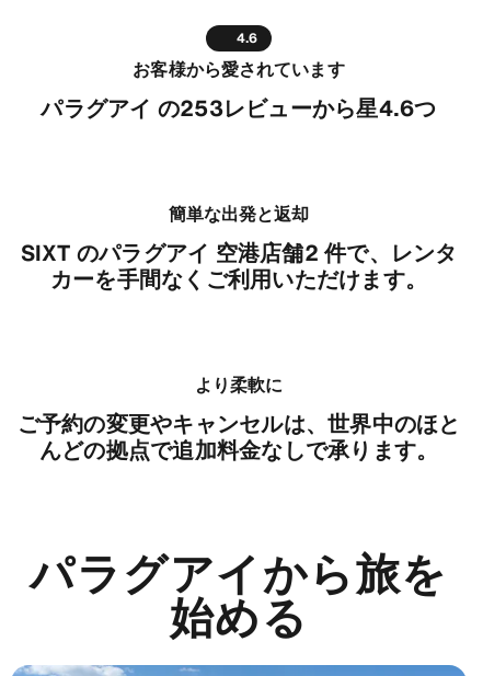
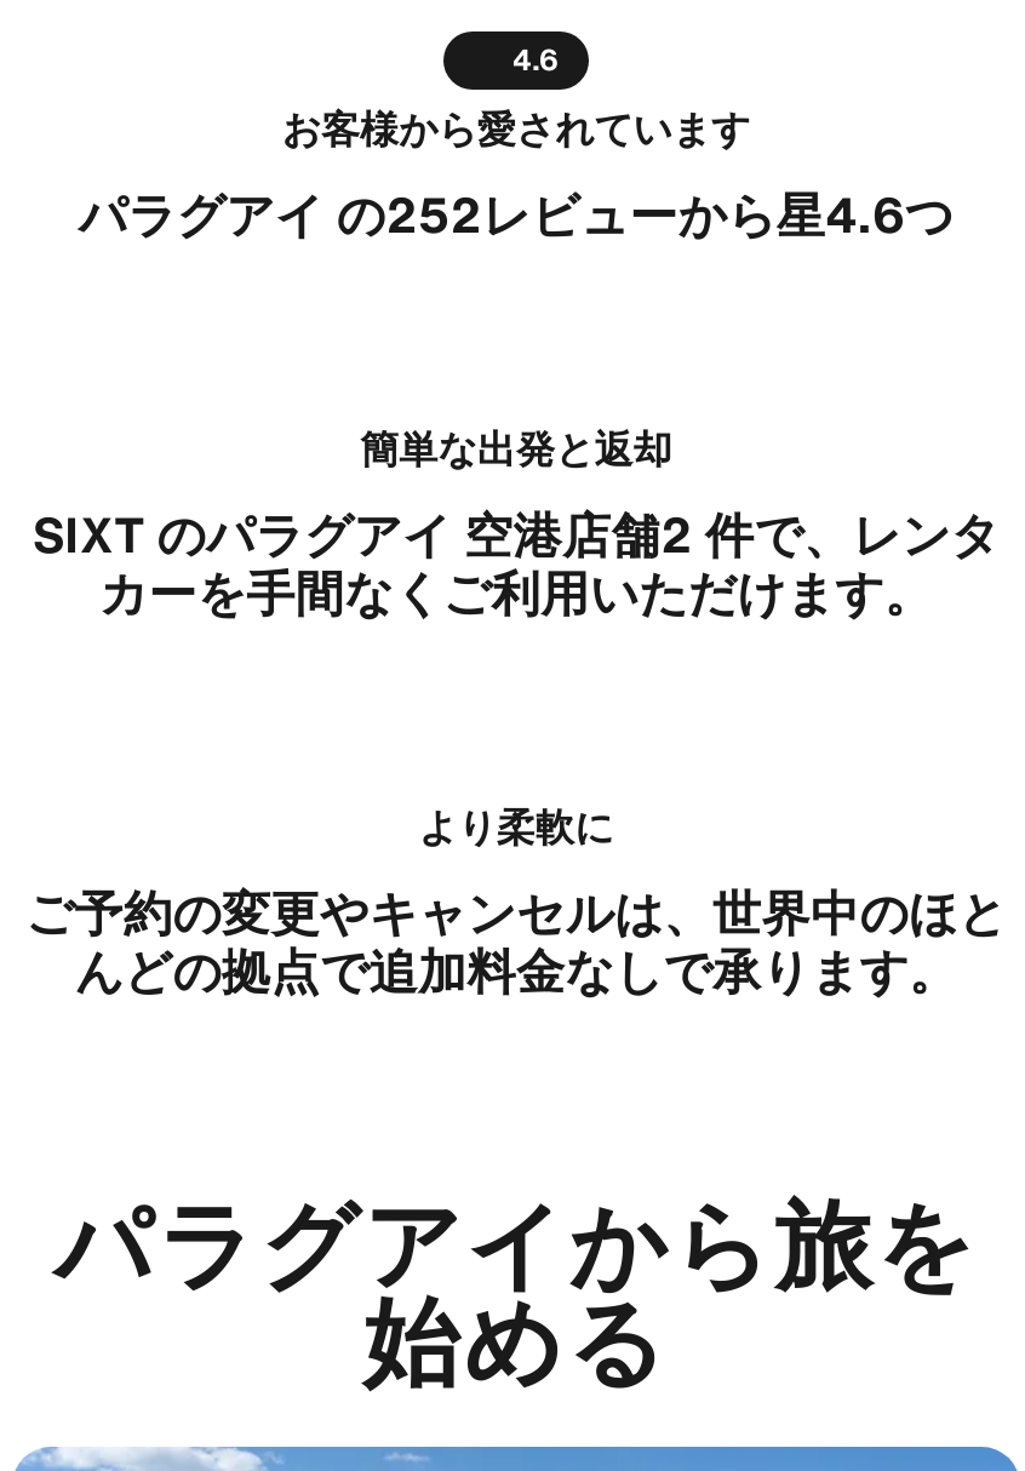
- パラグアイ の253レビューから星4.6つ
+ パラグアイ の252レビューから星4.6つ
